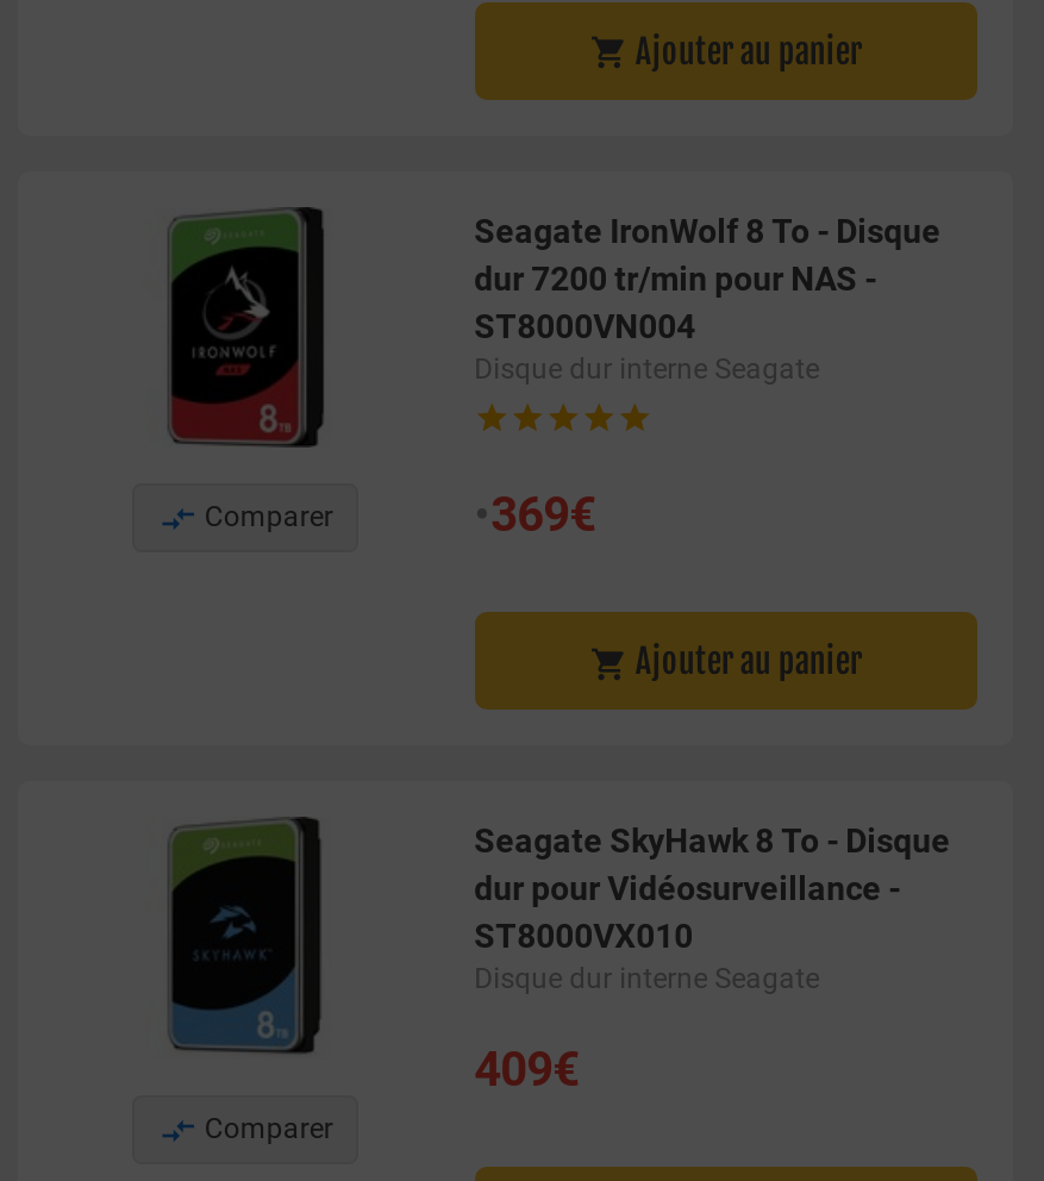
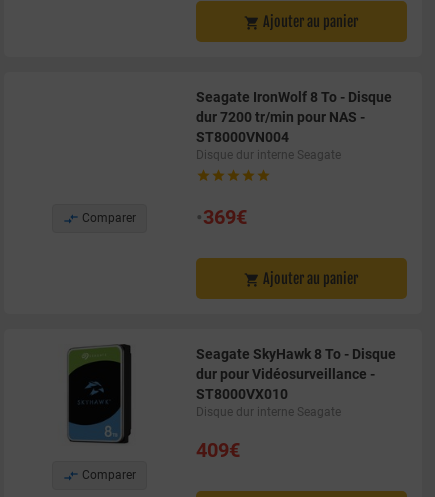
- [image]
